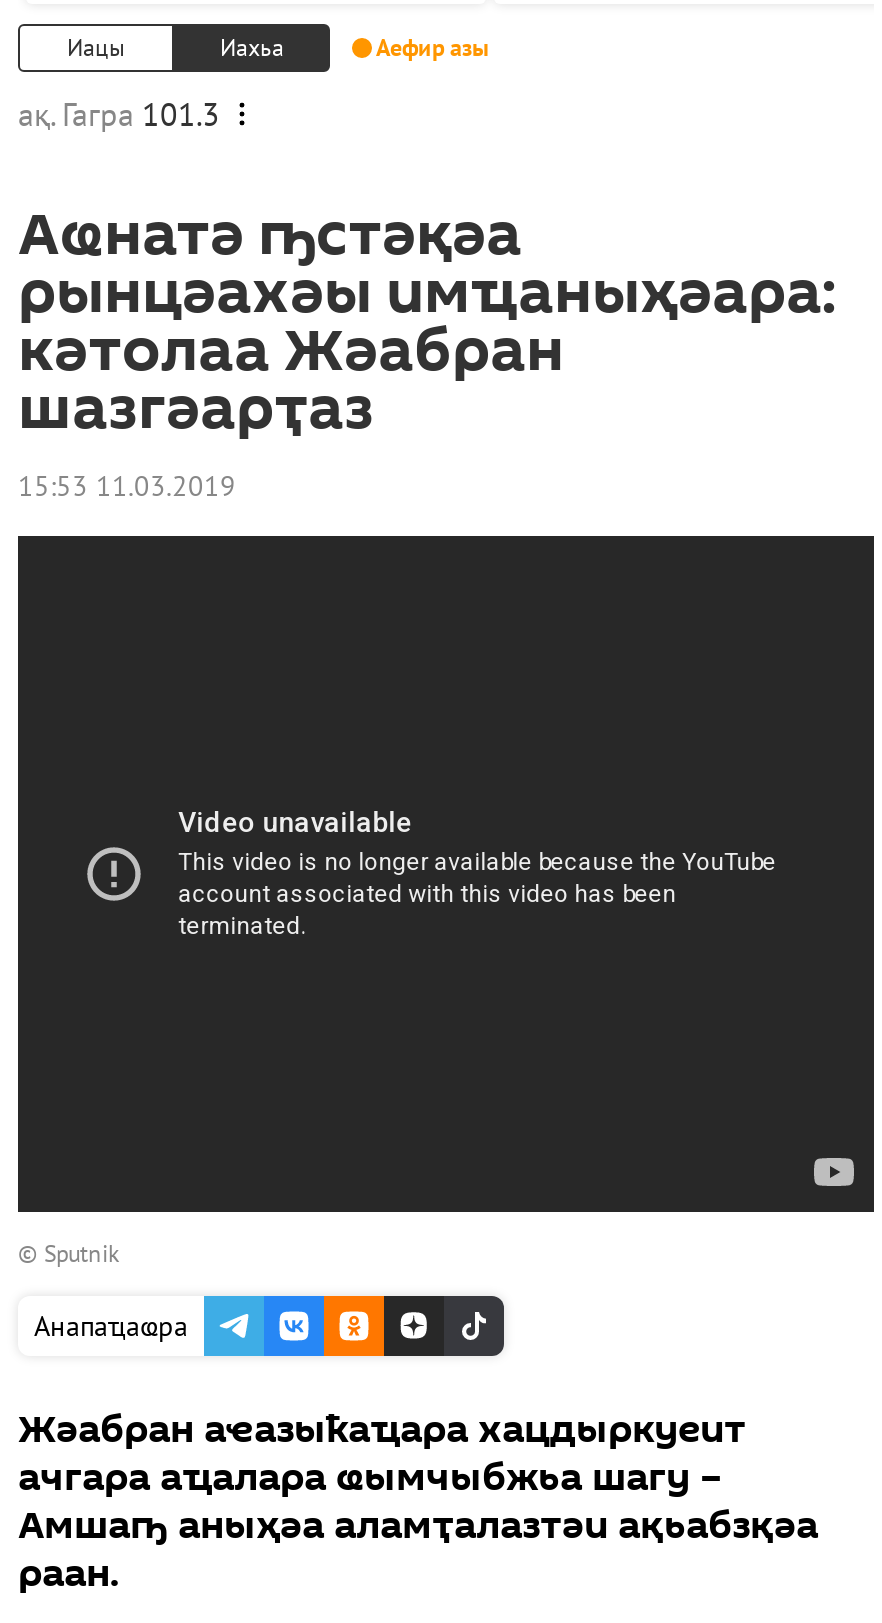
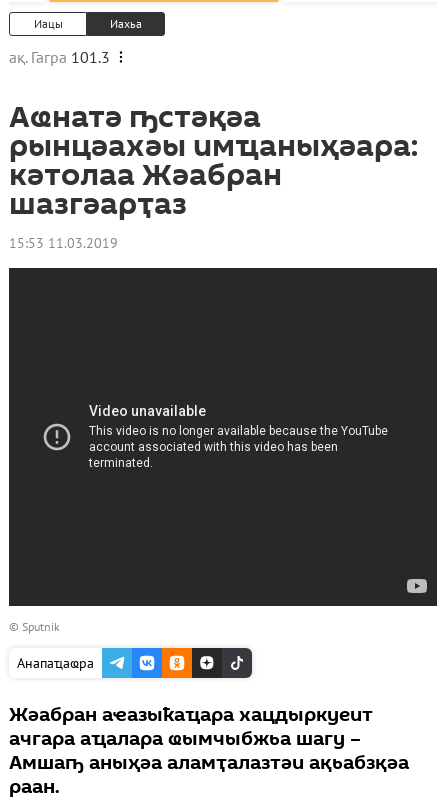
- Аефир азы
